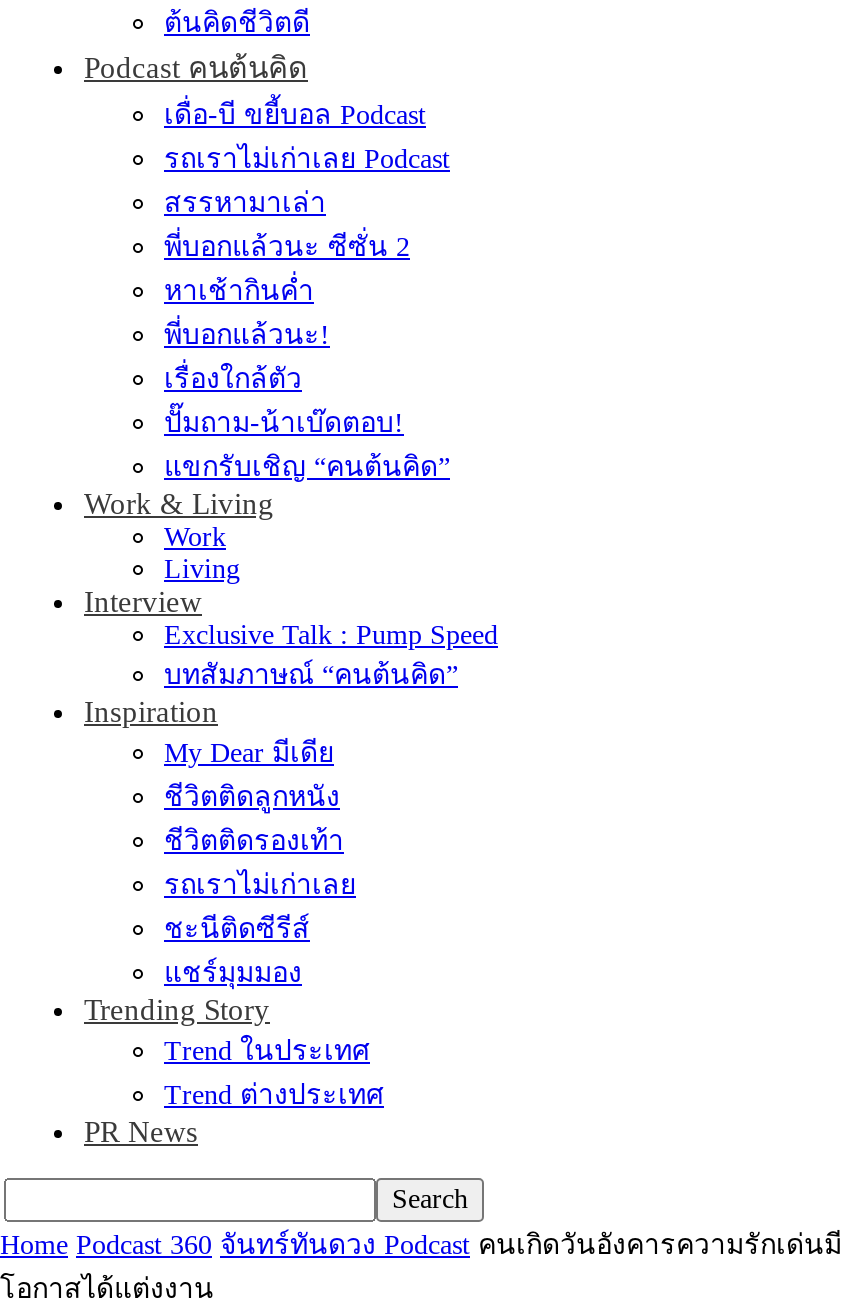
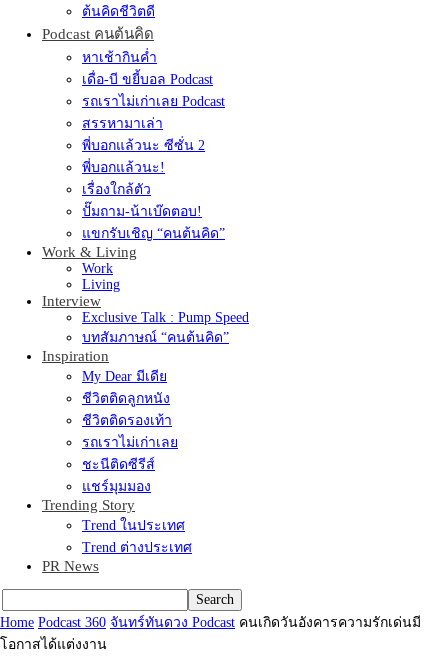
moved down: เดื่อ-บี ขยี้บอล Podcast | รถเราไม่เก่าเลย Podcast | สรรหามาเล่า | พี่บอกแล้วนะ ซีซั่น 2

moved up: หาเช้ากินค่ำ
